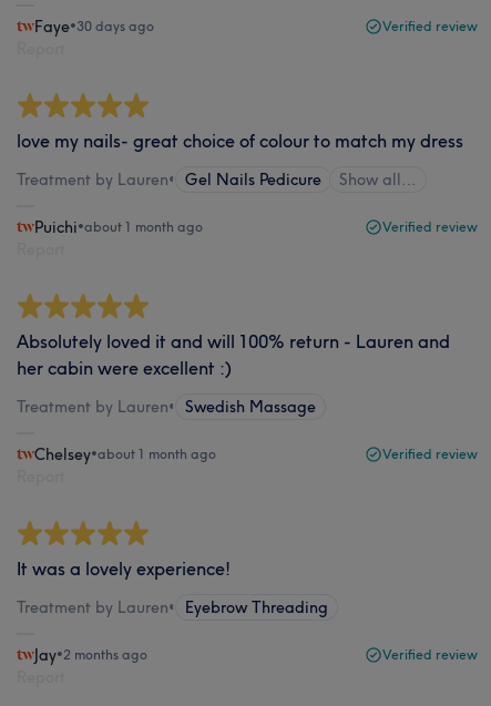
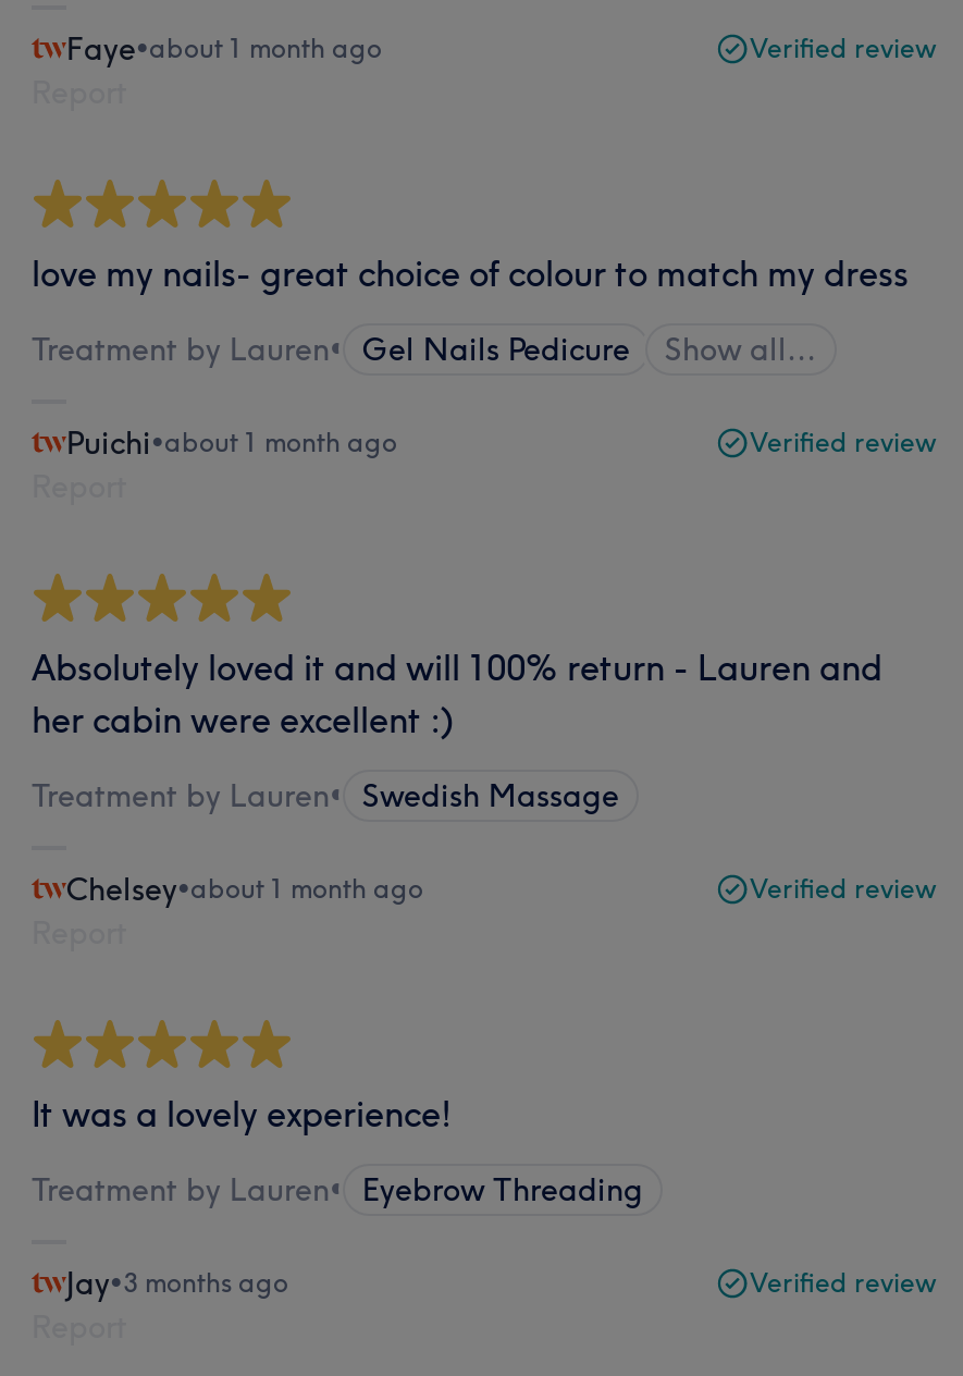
- Faye•30 days ago
+ Faye•about 1 month ago

- Jay•2 months ago
+ Jay•3 months ago
